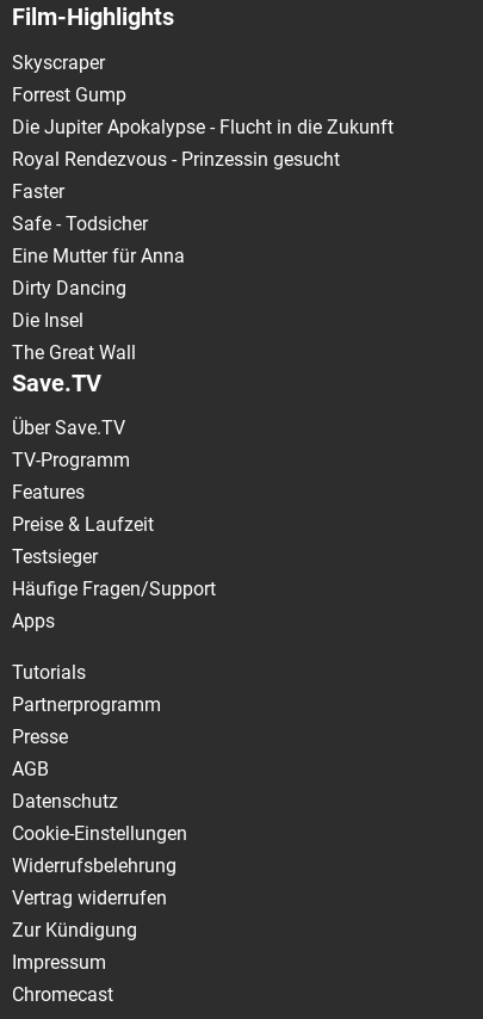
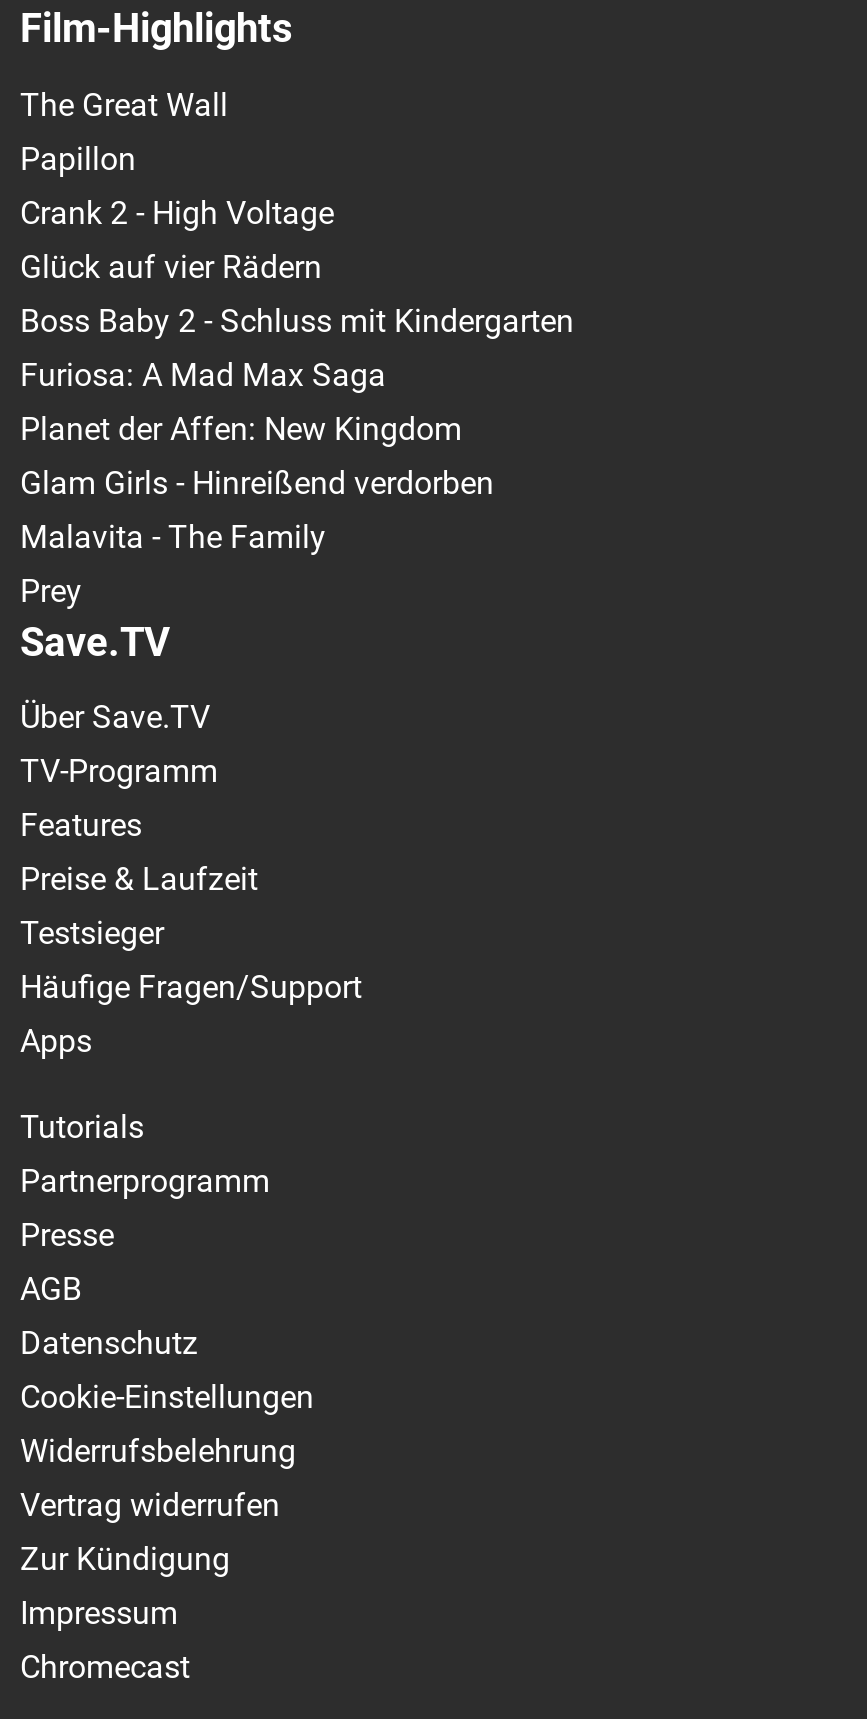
- Skyscraper
- Forrest Gump
- Die Jupiter Apokalypse - Flucht in die Zukunft
- Royal Rendezvous - Prinzessin gesucht
- Faster
- Safe - Todsicher
- Eine Mutter für Anna
- Dirty Dancing
- Die Insel

moved up: The Great Wall

+ Papillon
+ Crank 2 - High Voltage
+ Glück auf vier Rädern
+ Boss Baby 2 - Schluss mit Kindergarten
+ Furiosa: A Mad Max Saga
+ Planet der Affen: New Kingdom
+ Glam Girls - Hinreißend verdorben
+ Malavita - The Family
+ Prey
